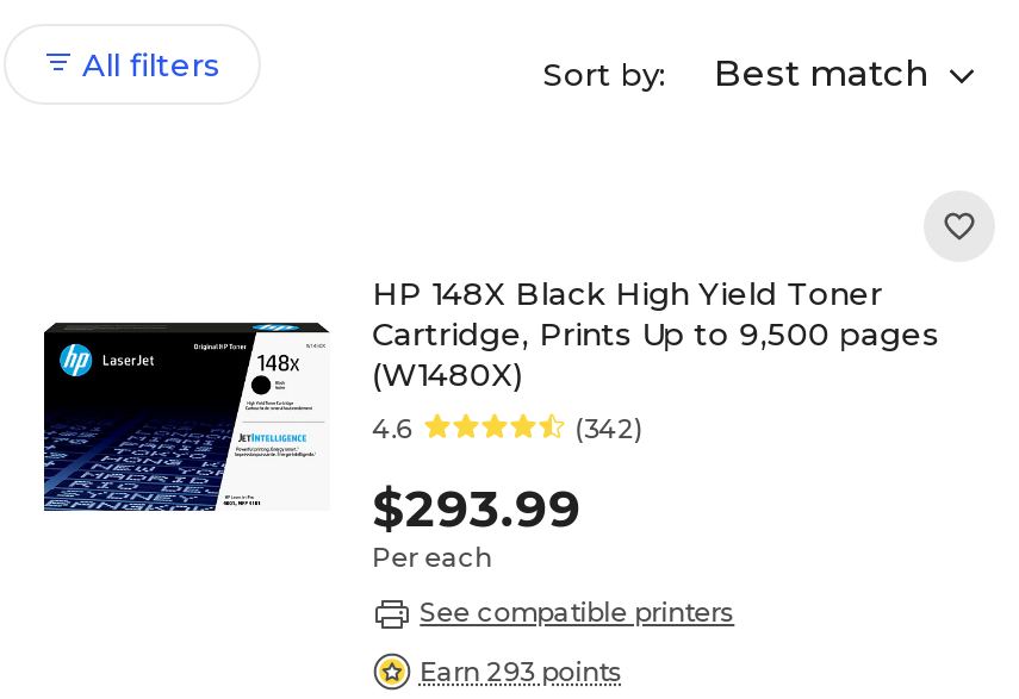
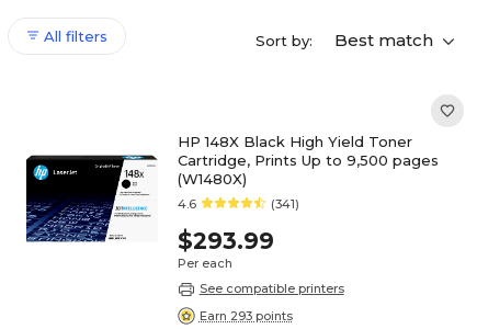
- (342)
+ (341)
